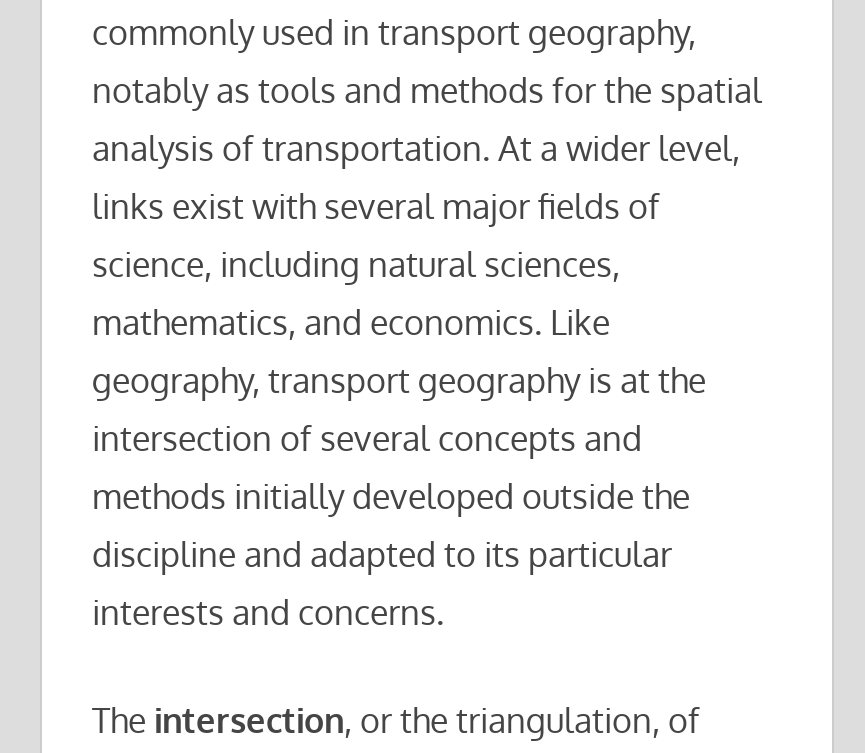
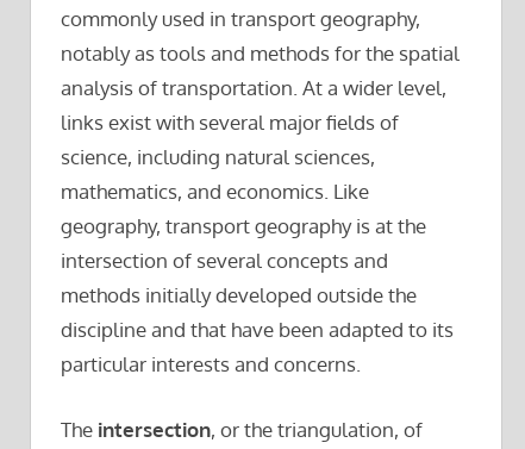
- discipline and adapted to its particular
- interests and concerns.
+ discipline and that have been adapted to its
+ particular interests and concerns.
